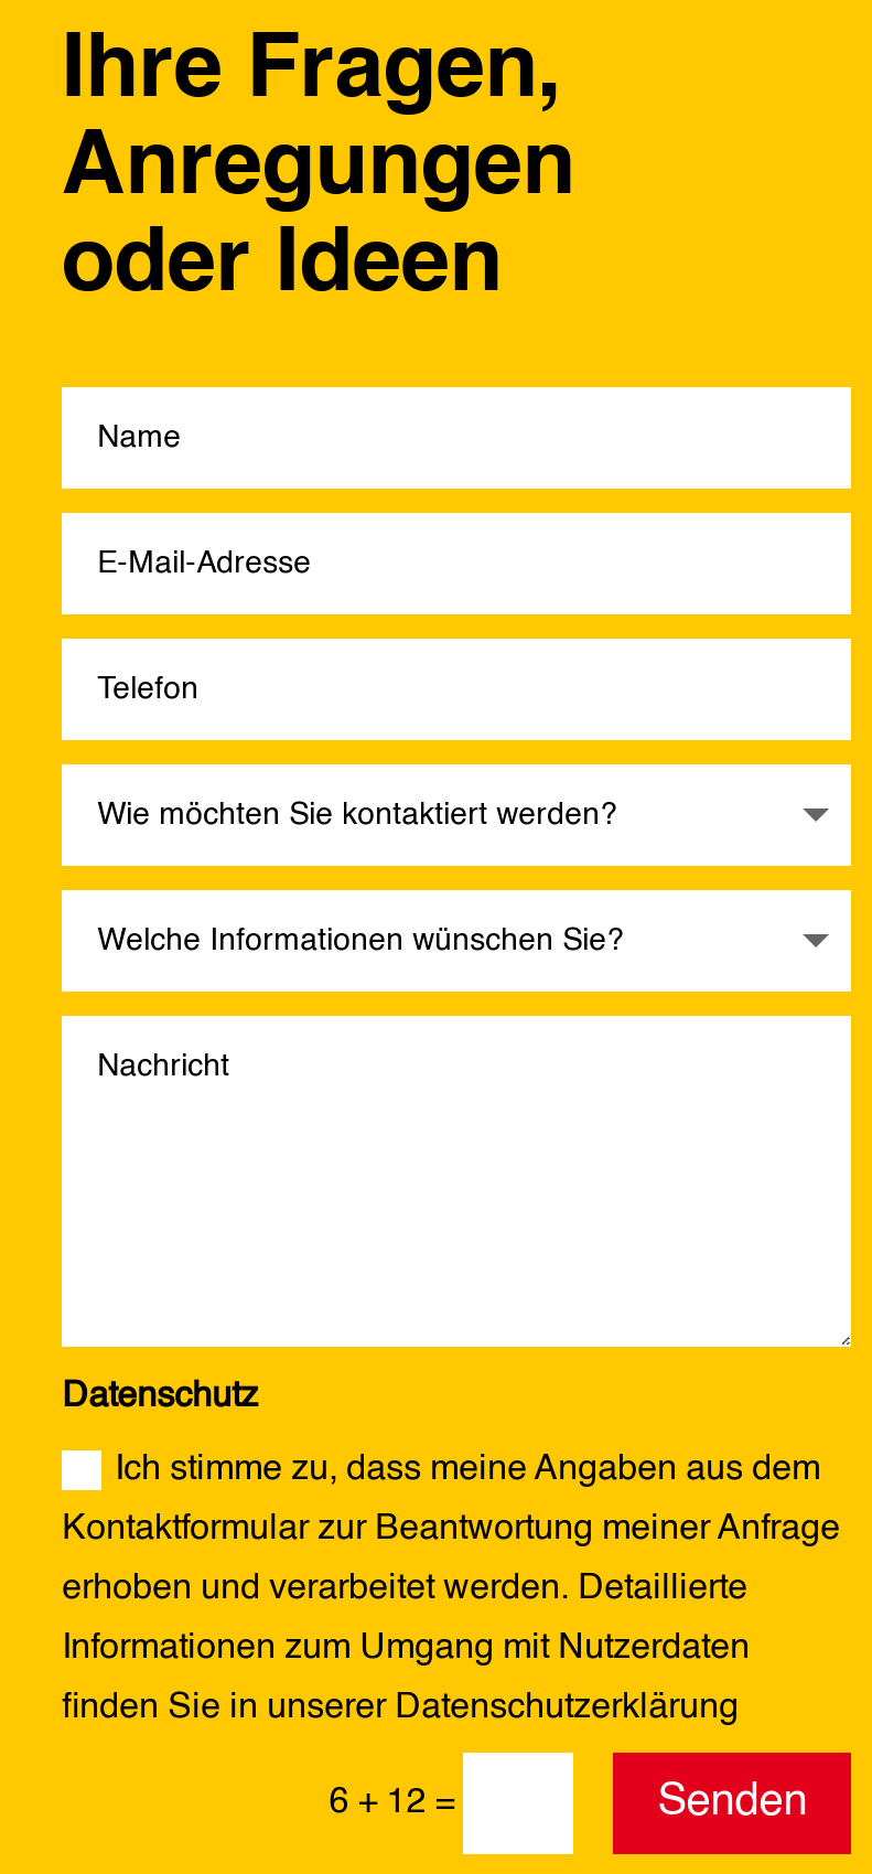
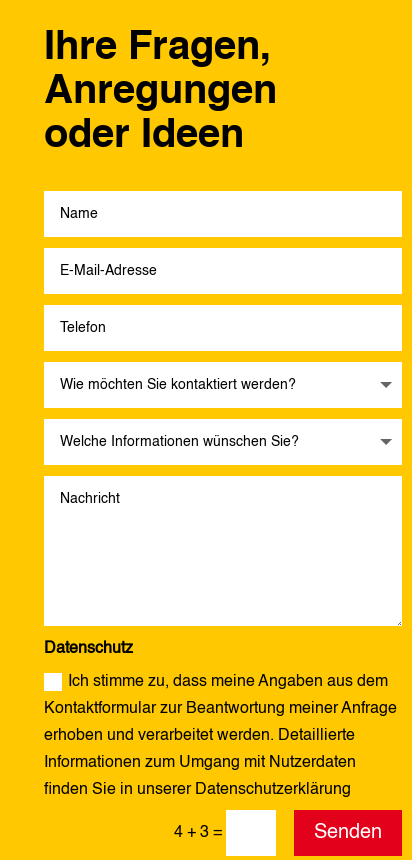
- 6 + 12 =
+ 4 + 3 =
